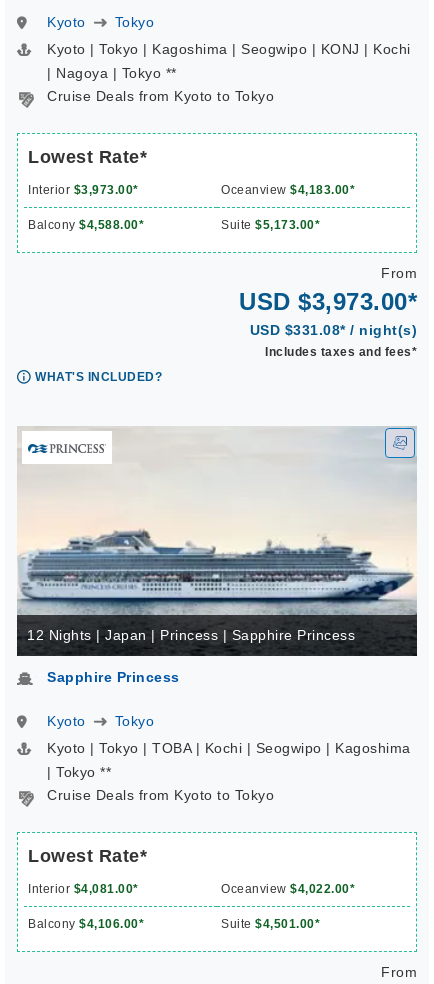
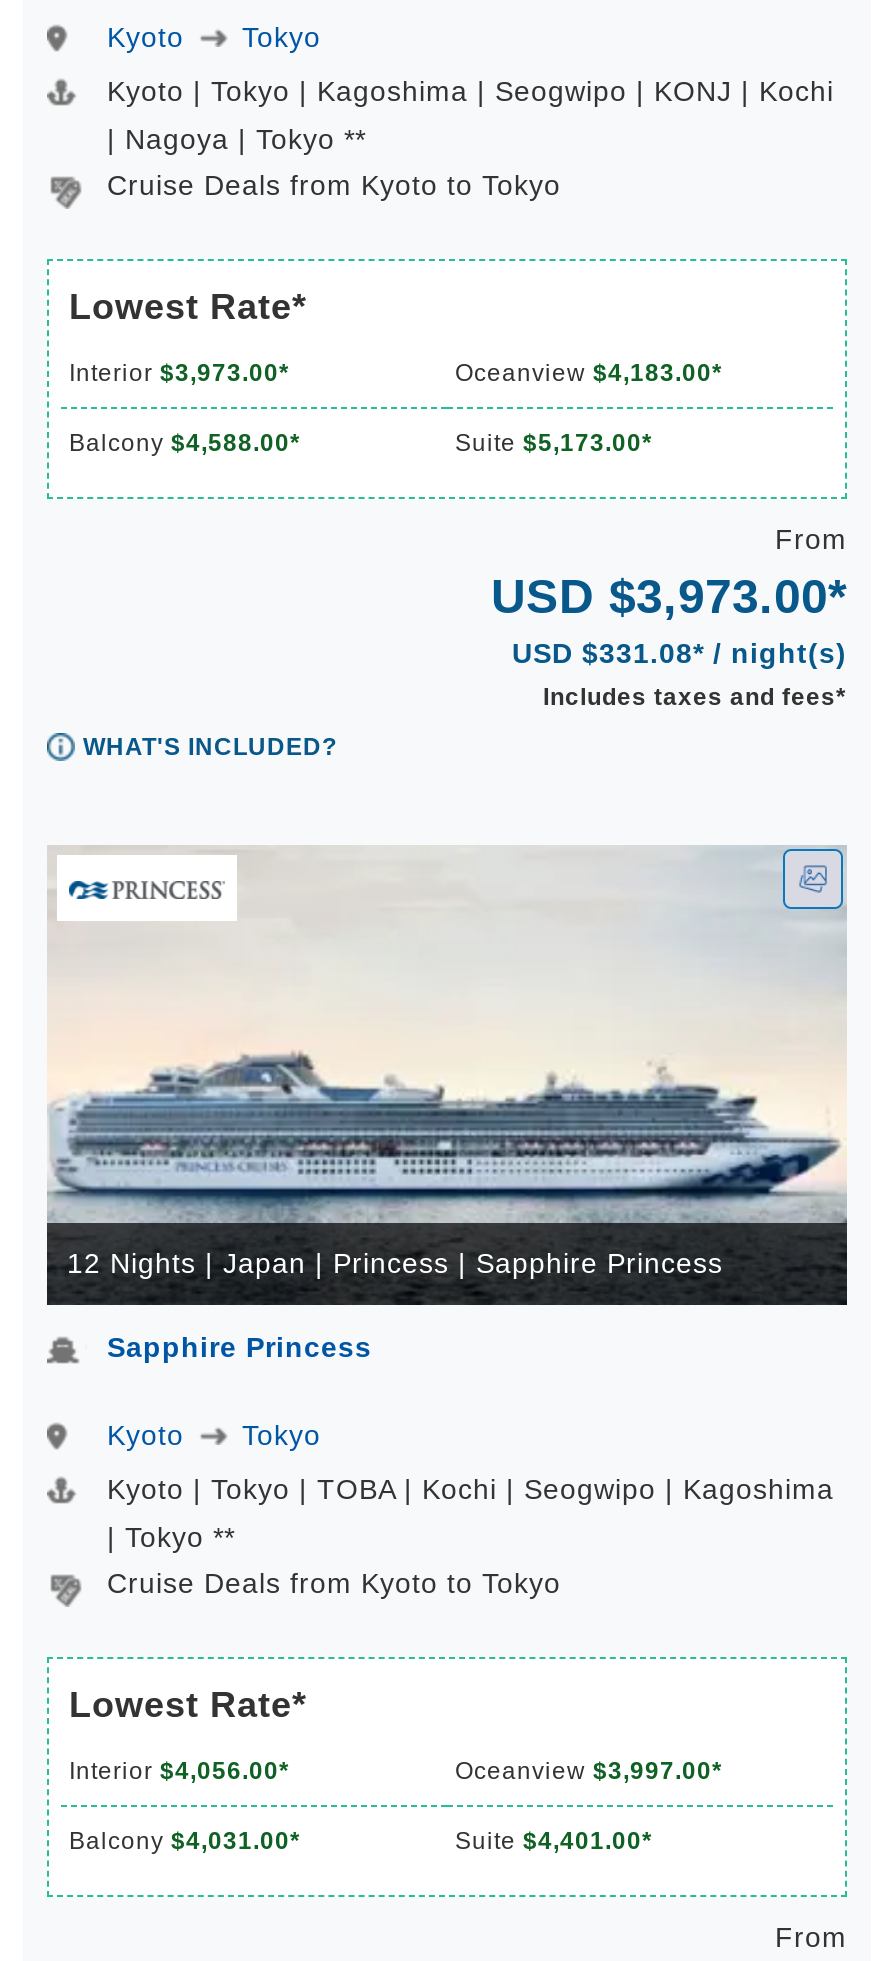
- Interior $4,081.00*
+ Interior $4,056.00*

- Oceanview $4,022.00*
+ Oceanview $3,997.00*

- Balcony $4,106.00*
+ Balcony $4,031.00*

- Suite $4,501.00*
+ Suite $4,401.00*
